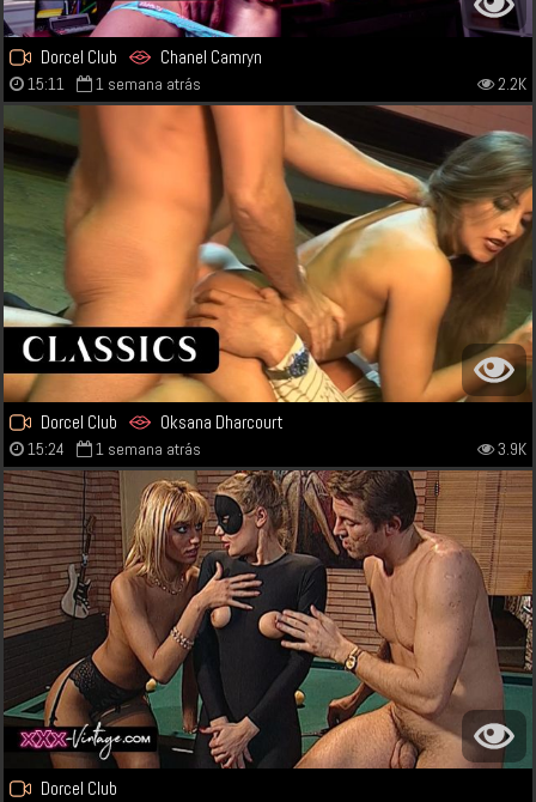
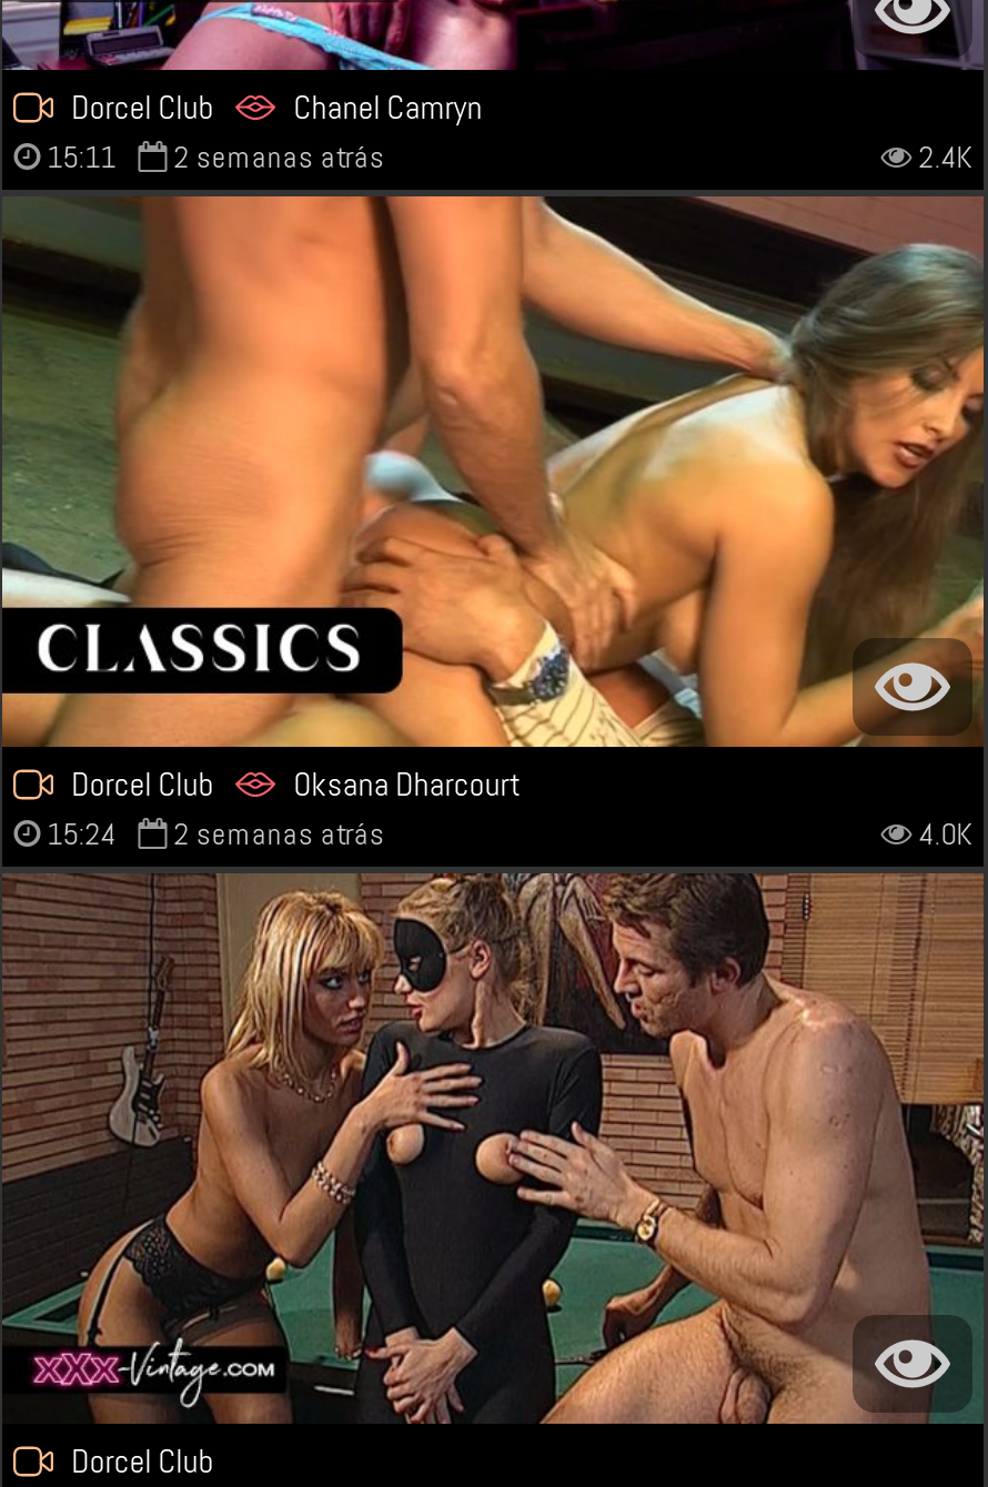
- 1 semana atrás
- 2.2K
+ 2 semanas atrás
+ 2.4K

- 1 semana atrás
- 3.9K
+ 2 semanas atrás
+ 4.0K
